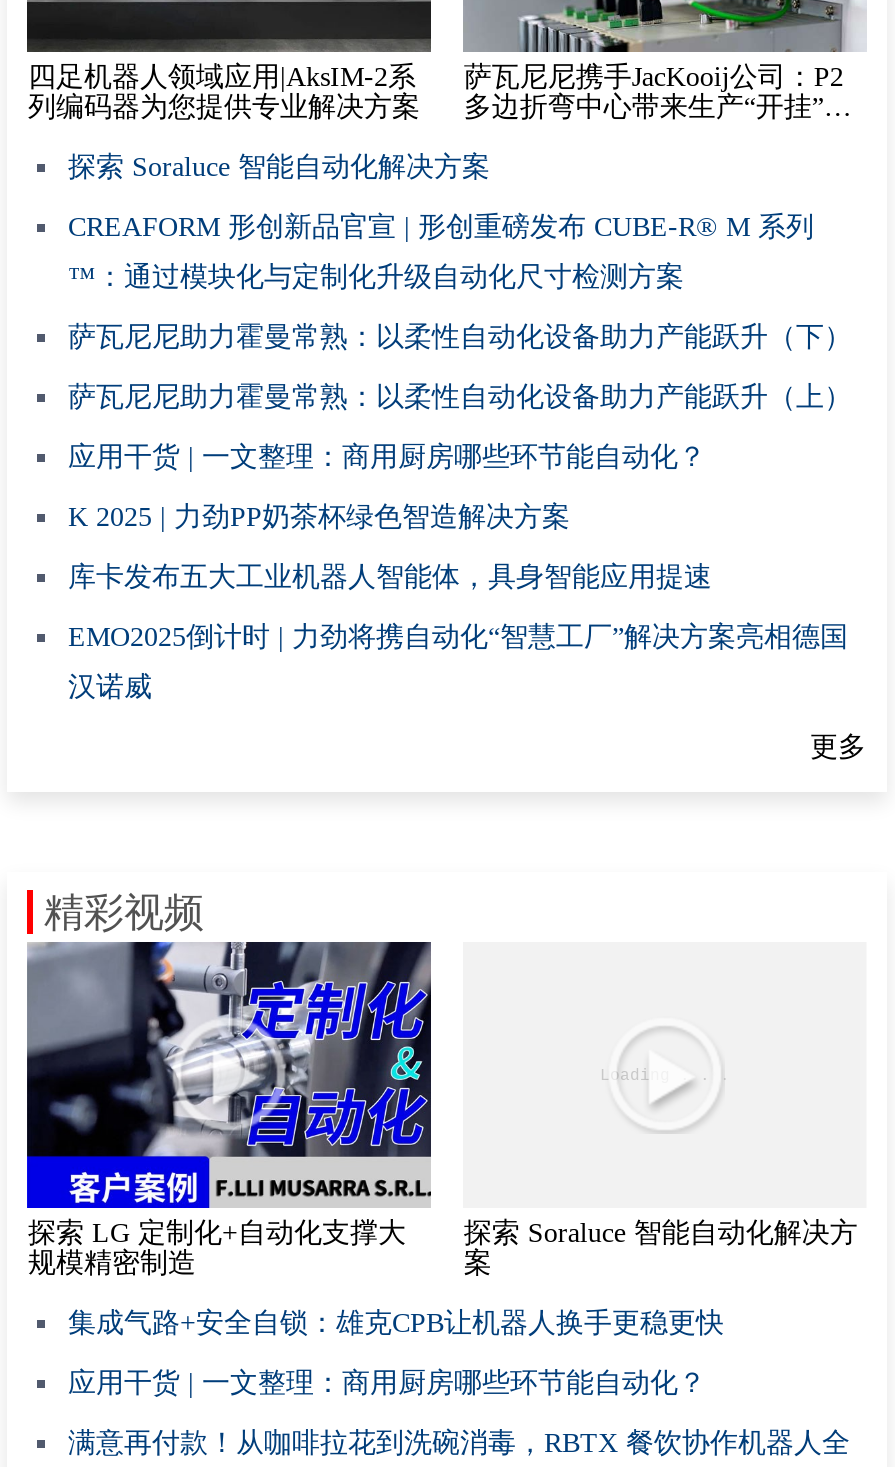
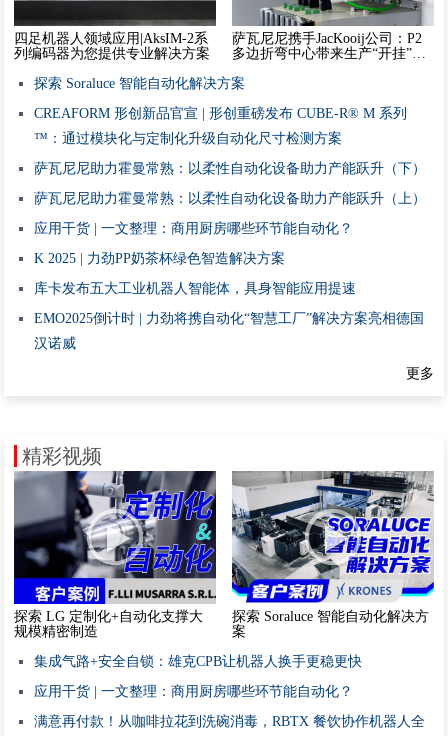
+ [image]
